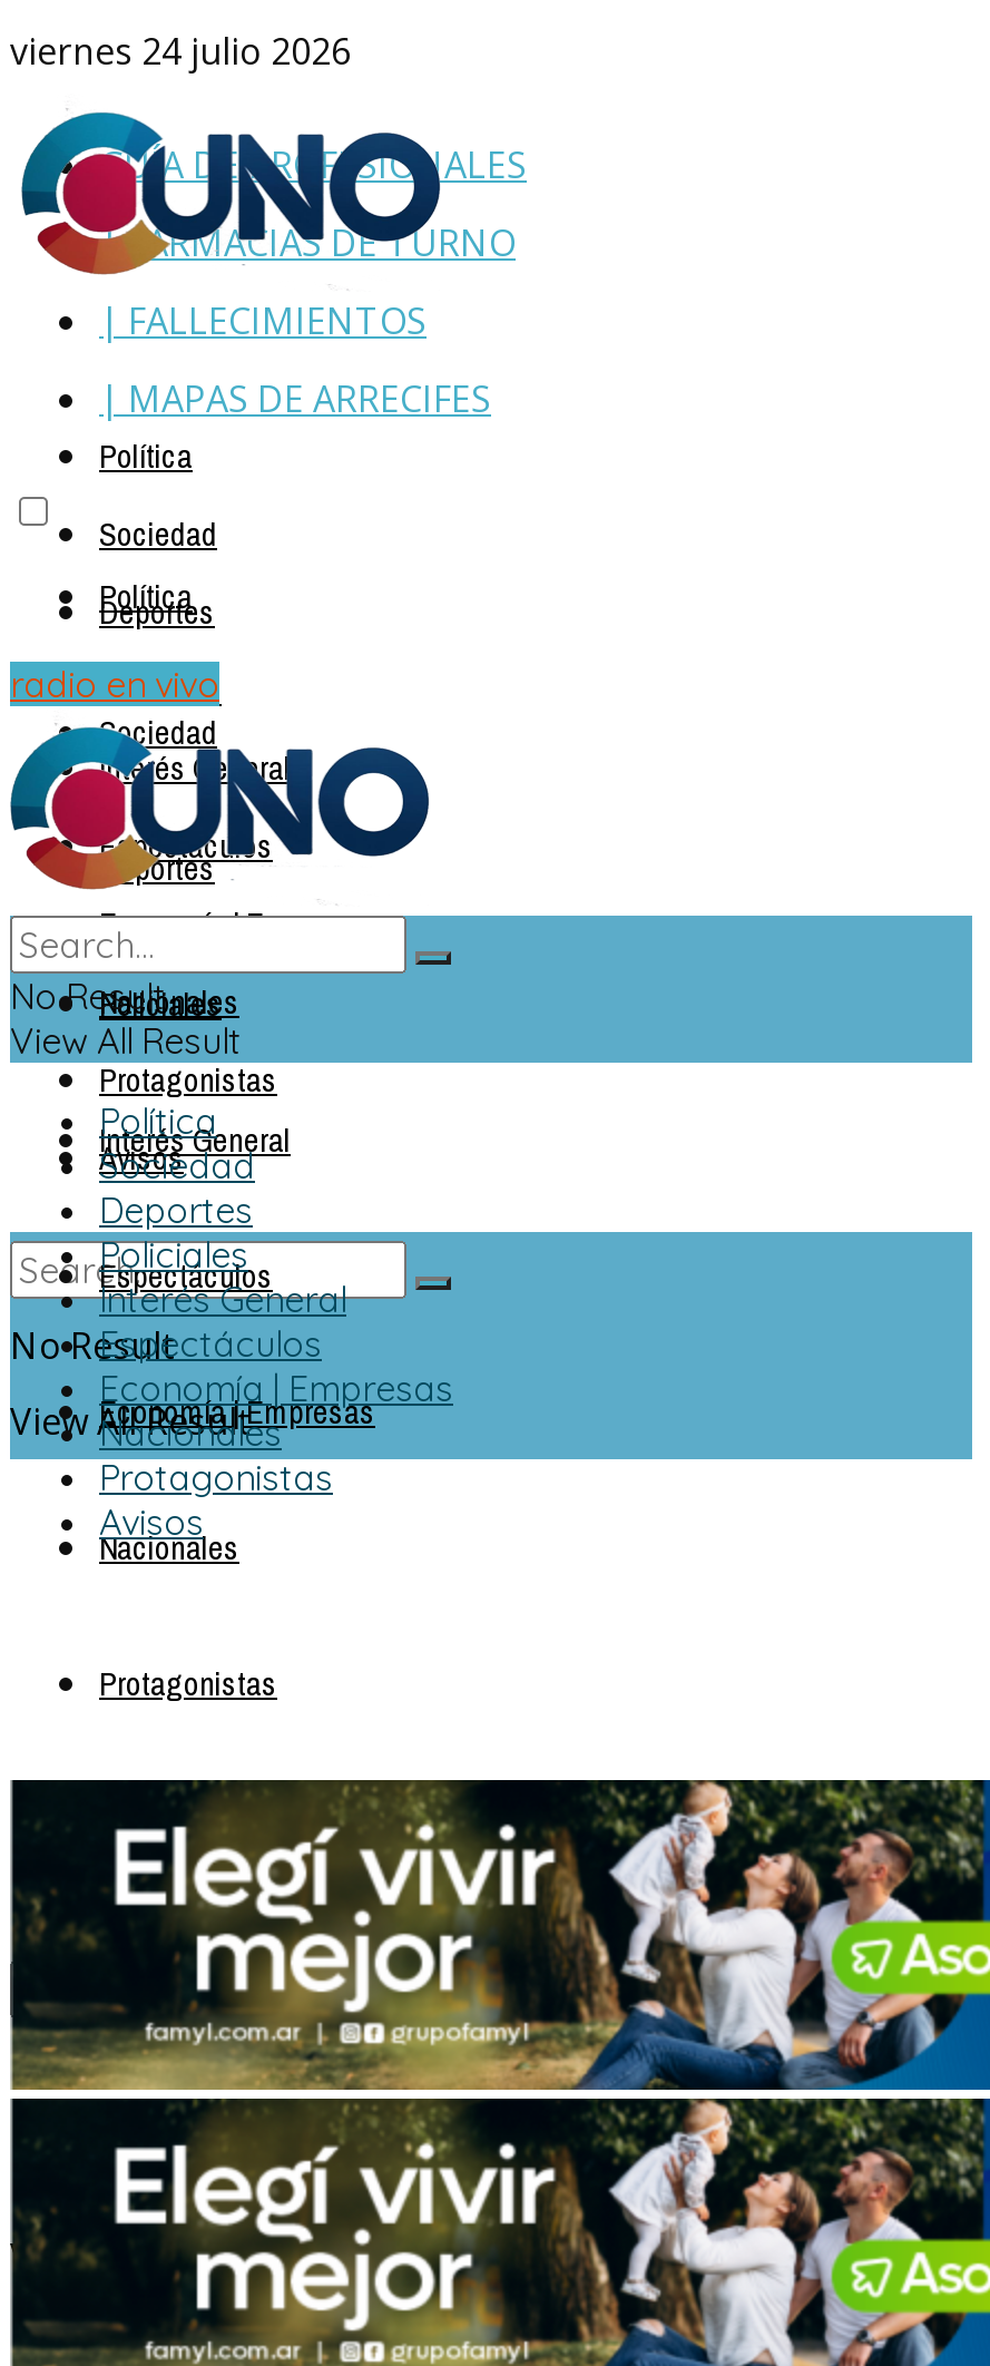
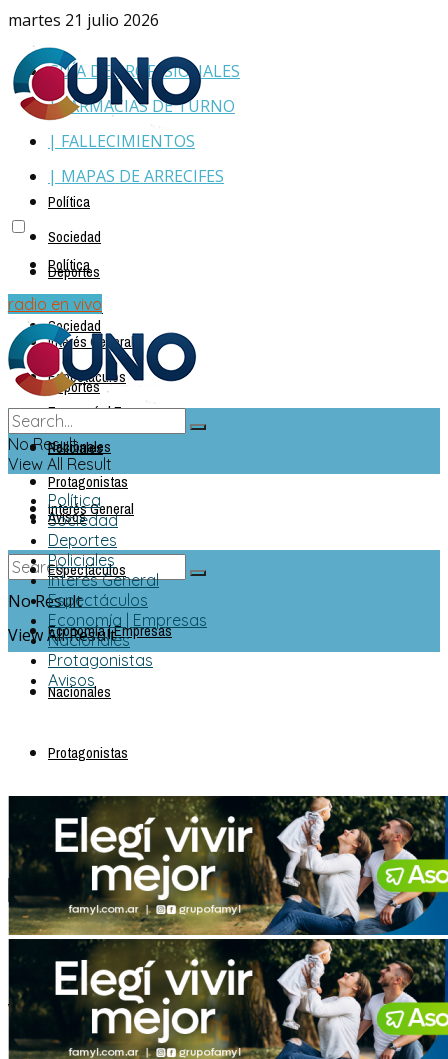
- viernes 24 julio 2026
+ martes 21 julio 2026
